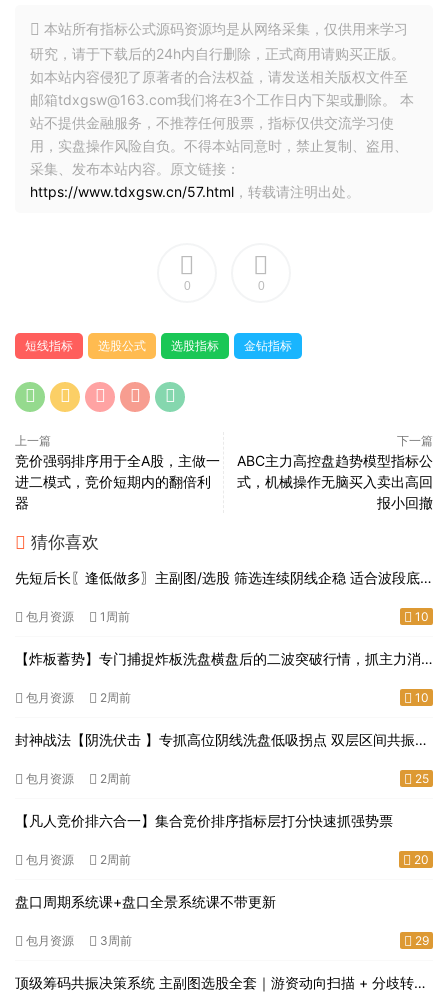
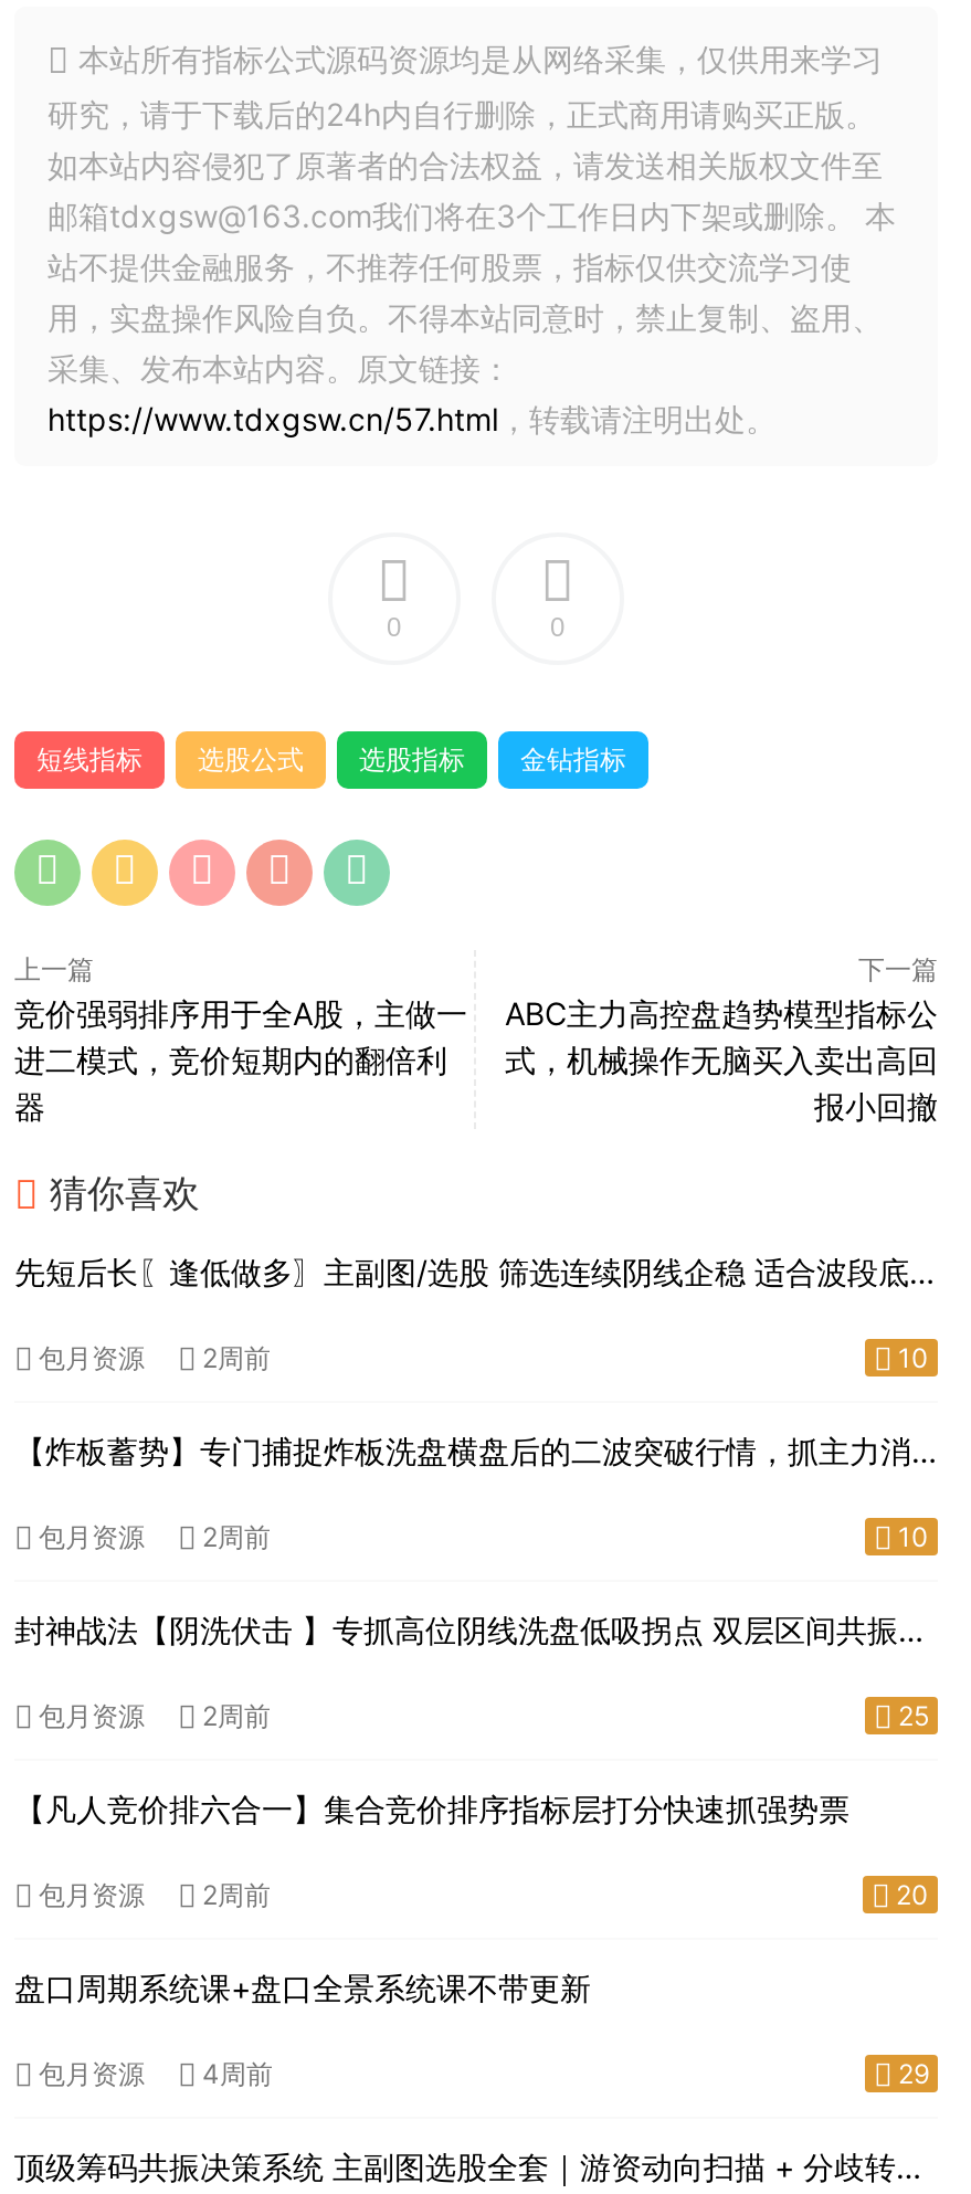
- 包月资源 1周前
+ 包月资源 2周前

- 包月资源 3周前
+ 包月资源 4周前
